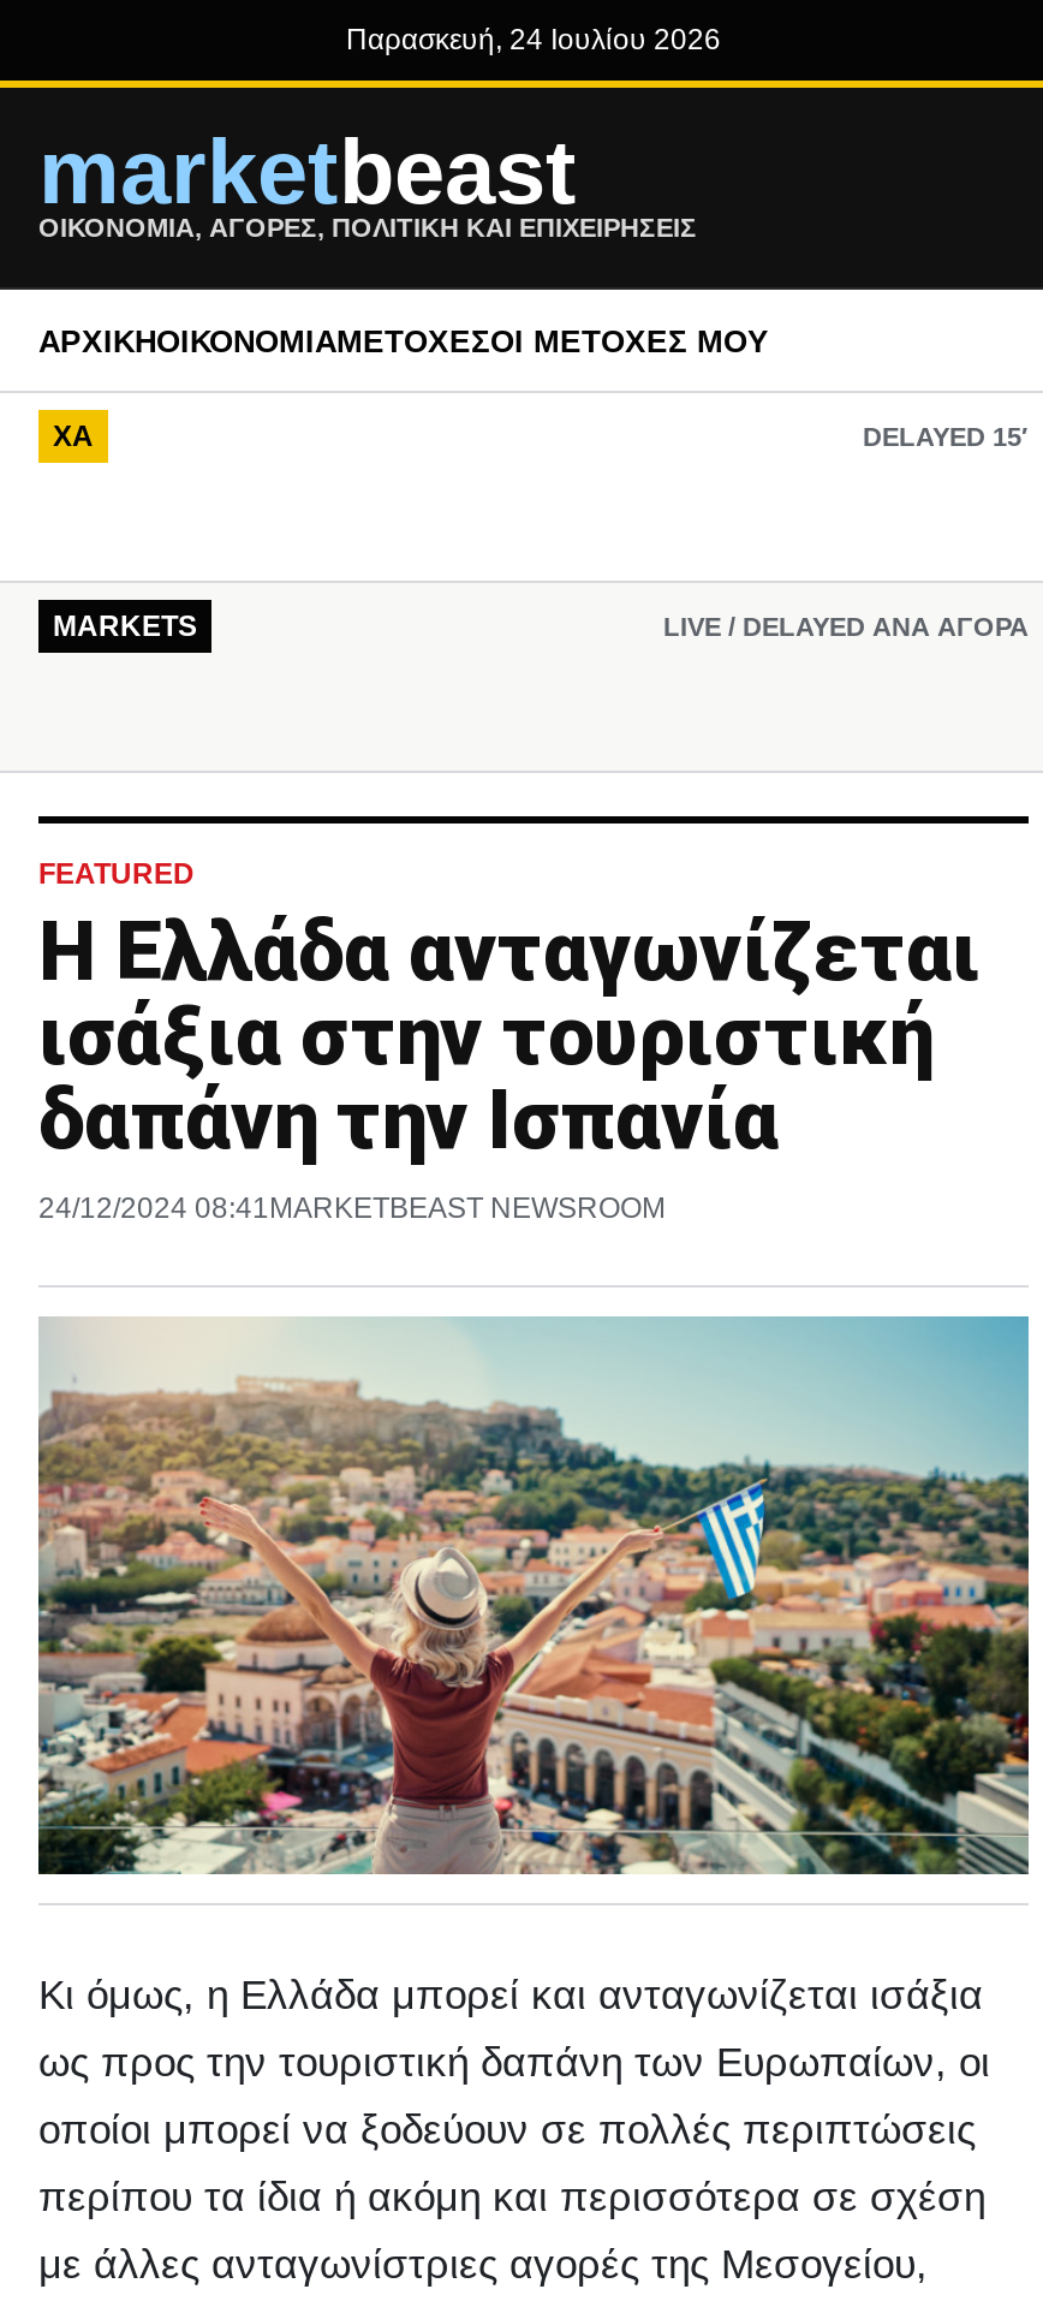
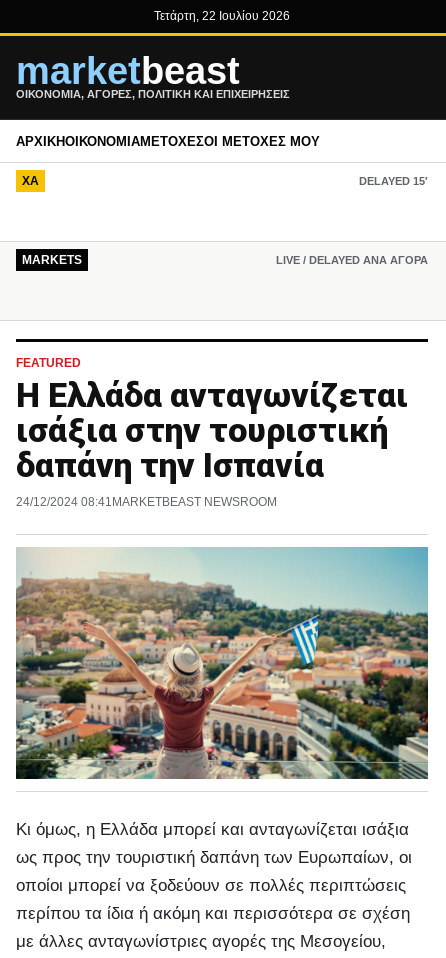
- Παρασκευή, 24 Ιουλίου 2026
+ Τετάρτη, 22 Ιουλίου 2026
